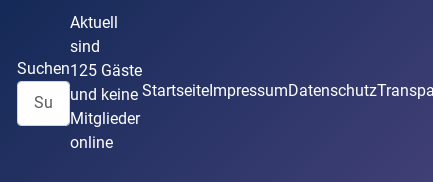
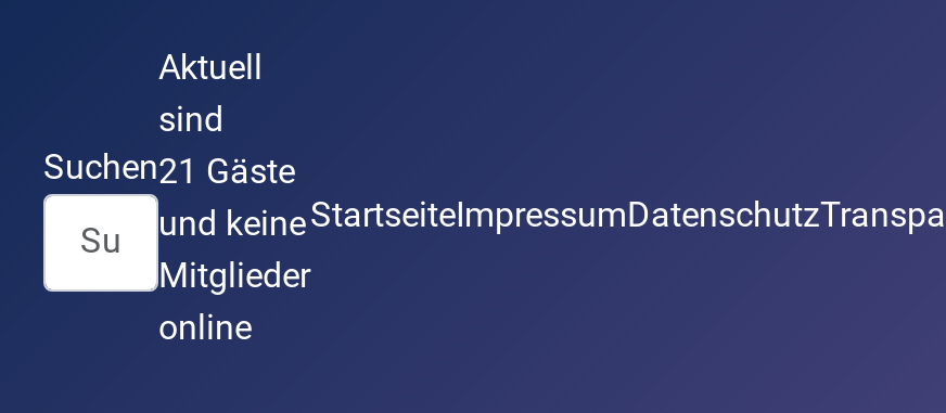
- Suchen 125 Gäste
+ Suchen 21 Gäste
